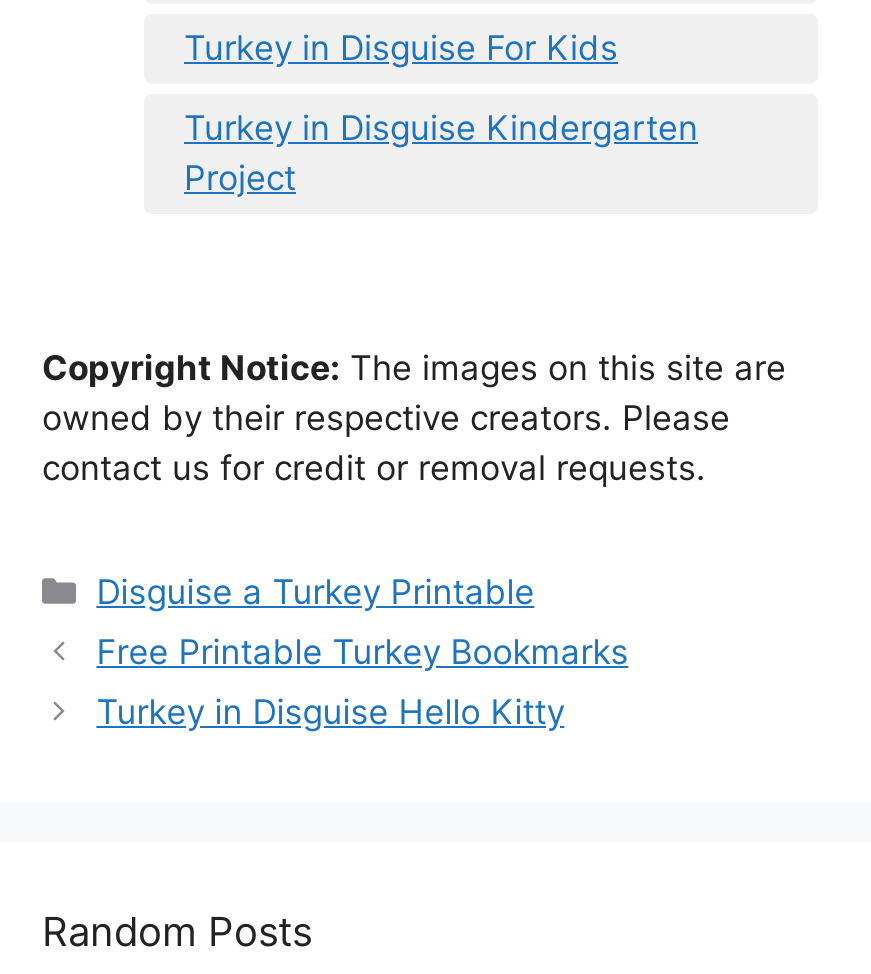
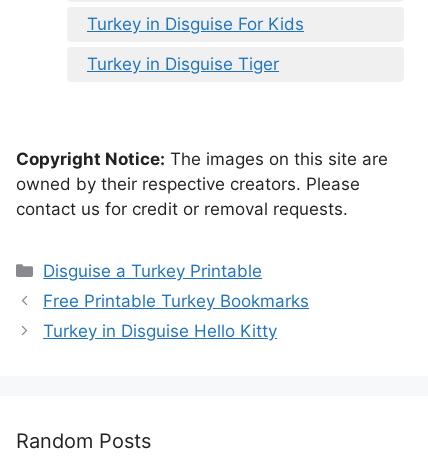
- Turkey in Disguise Kindergarten
- Project
+ Turkey in Disguise Tiger
